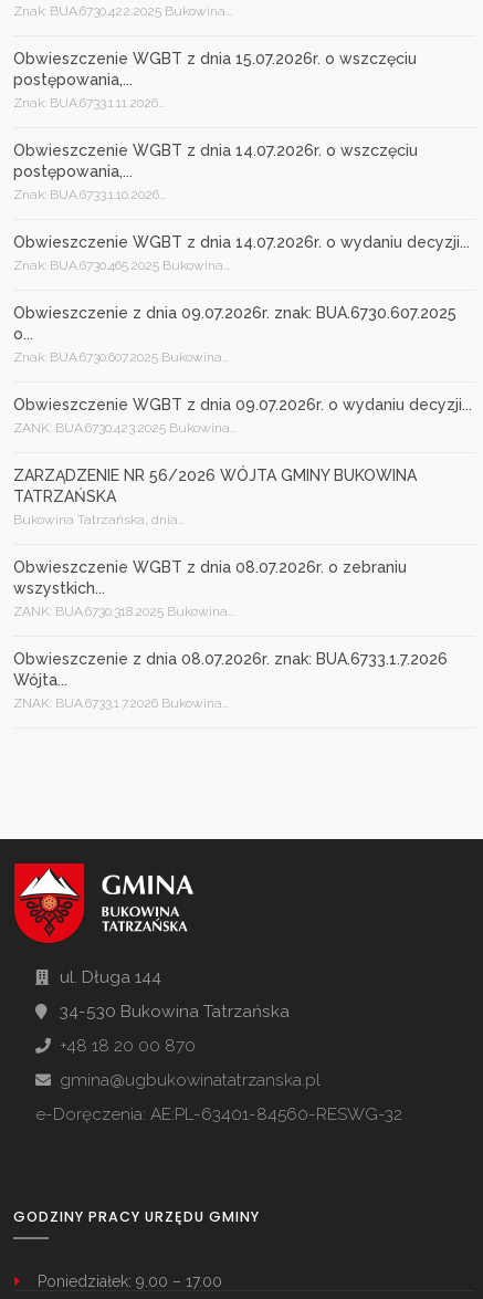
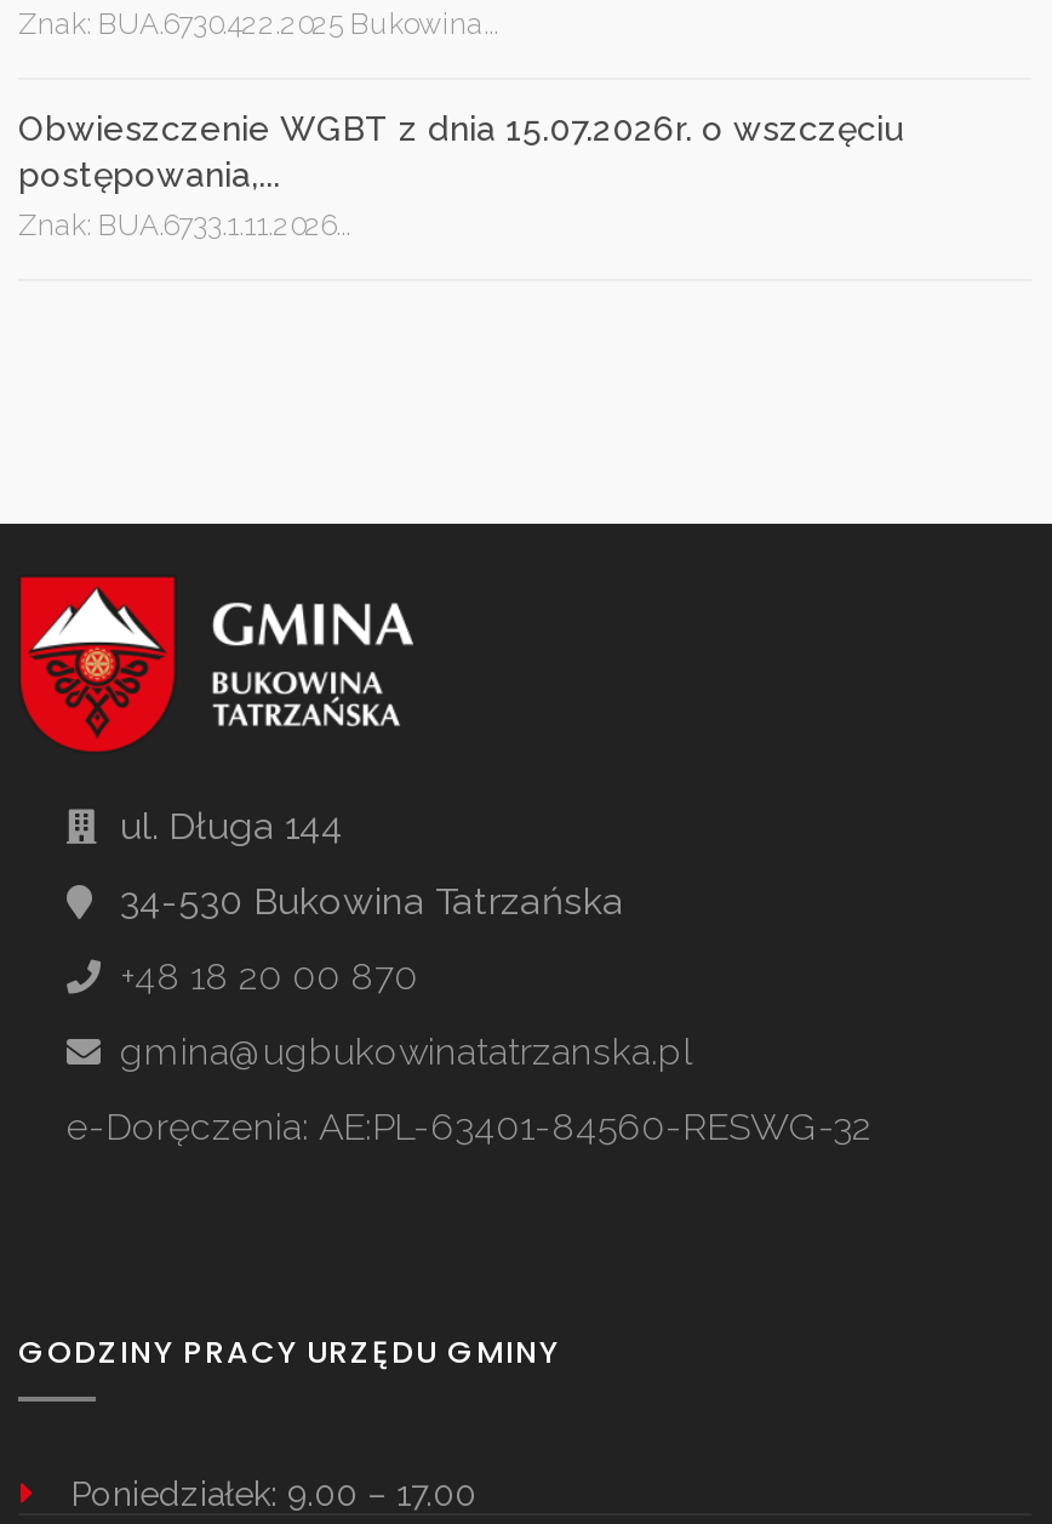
- Obwieszczenie WGBT z dnia 14.07.2026r. o wszczęciu
- postępowania,...
- Znak: BUA.6733.1.10.2026...
- Obwieszczenie WGBT z dnia 14.07.2026r. o wydaniu decyzji...
- Znak: BUA.6730.465.2025 Bukowina...
- Obwieszczenie z dnia 09.07.2026r. znak: BUA.6730.607.2025
- o...
- Znak: BUA.6730.607.2025 Bukowina...
- Obwieszczenie WGBT z dnia 09.07.2026r. o wydaniu decyzji...
- ZANK: BUA.6730.423.2025 Bukowina...
- ZARZĄDZENIE NR 56/2026 WÓJTA GMINY BUKOWINA
- TATRZAŃSKA
- Bukowina Tatrzańska, dnia...
- Obwieszczenie WGBT z dnia 08.07.2026r. o zebraniu
- wszystkich...
- ZANK: BUA.6730.318.2025 Bukowina...
- Obwieszczenie z dnia 08.07.2026r. znak: BUA.6733.1.7.2026
- Wójta...
- ZNAK: BUA.6733.1.7.2026 Bukowina...
